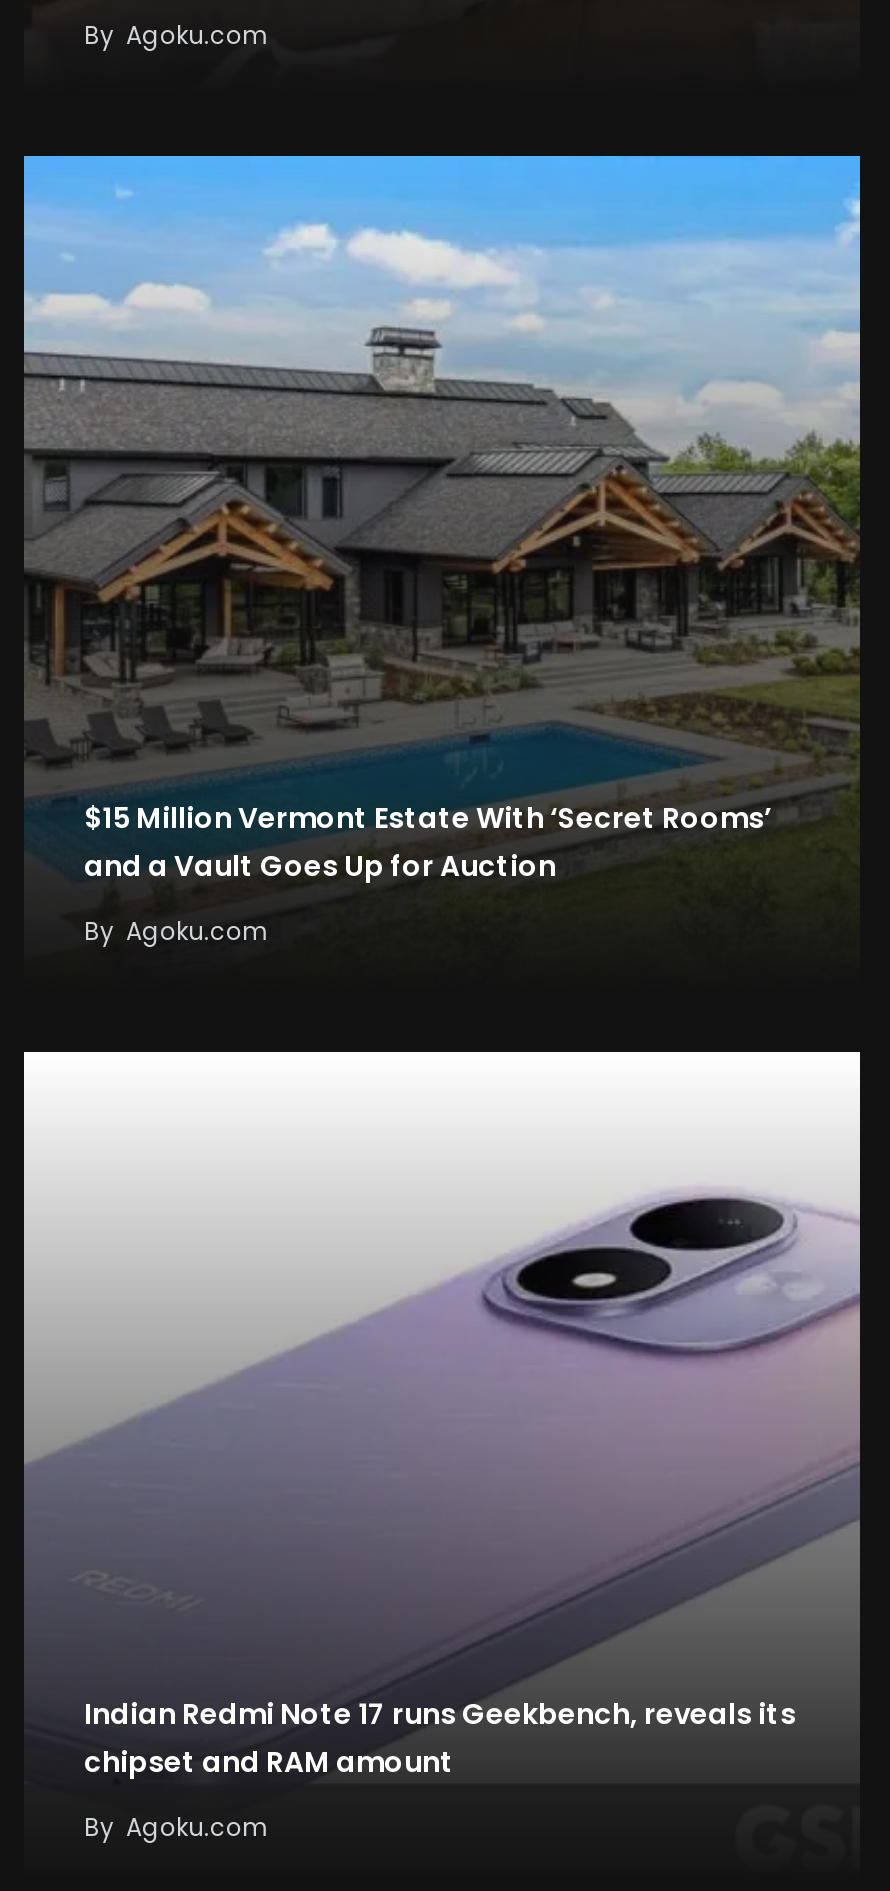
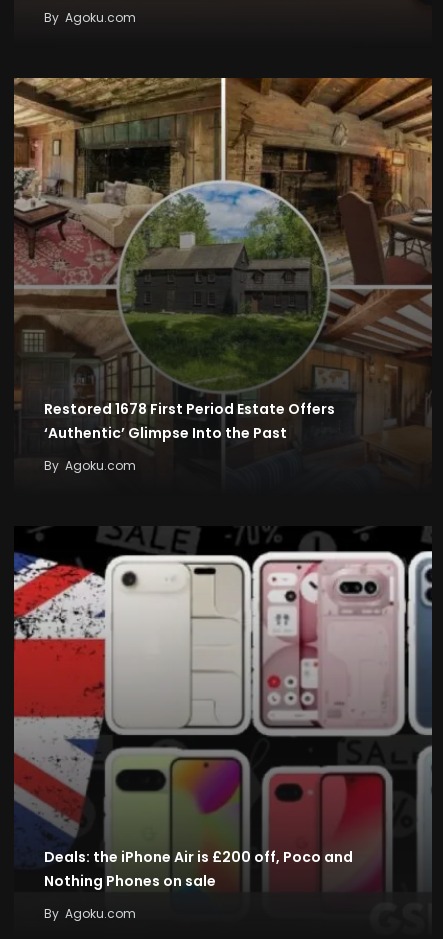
- [image]
- $15 Million Vermont Estate With ‘Secret Rooms’
- and a Vault Goes Up for Auction
+ [image]
+ Restored 1678 First Period Estate Offers
+ ‘Authentic’ Glimpse Into the Past

- [image]
- Indian Redmi Note 17 runs Geekbench, reveals its
- chipset and RAM amount
+ [image]
+ Deals: the iPhone Air is £200 off, Poco and
+ Nothing Phones on sale
